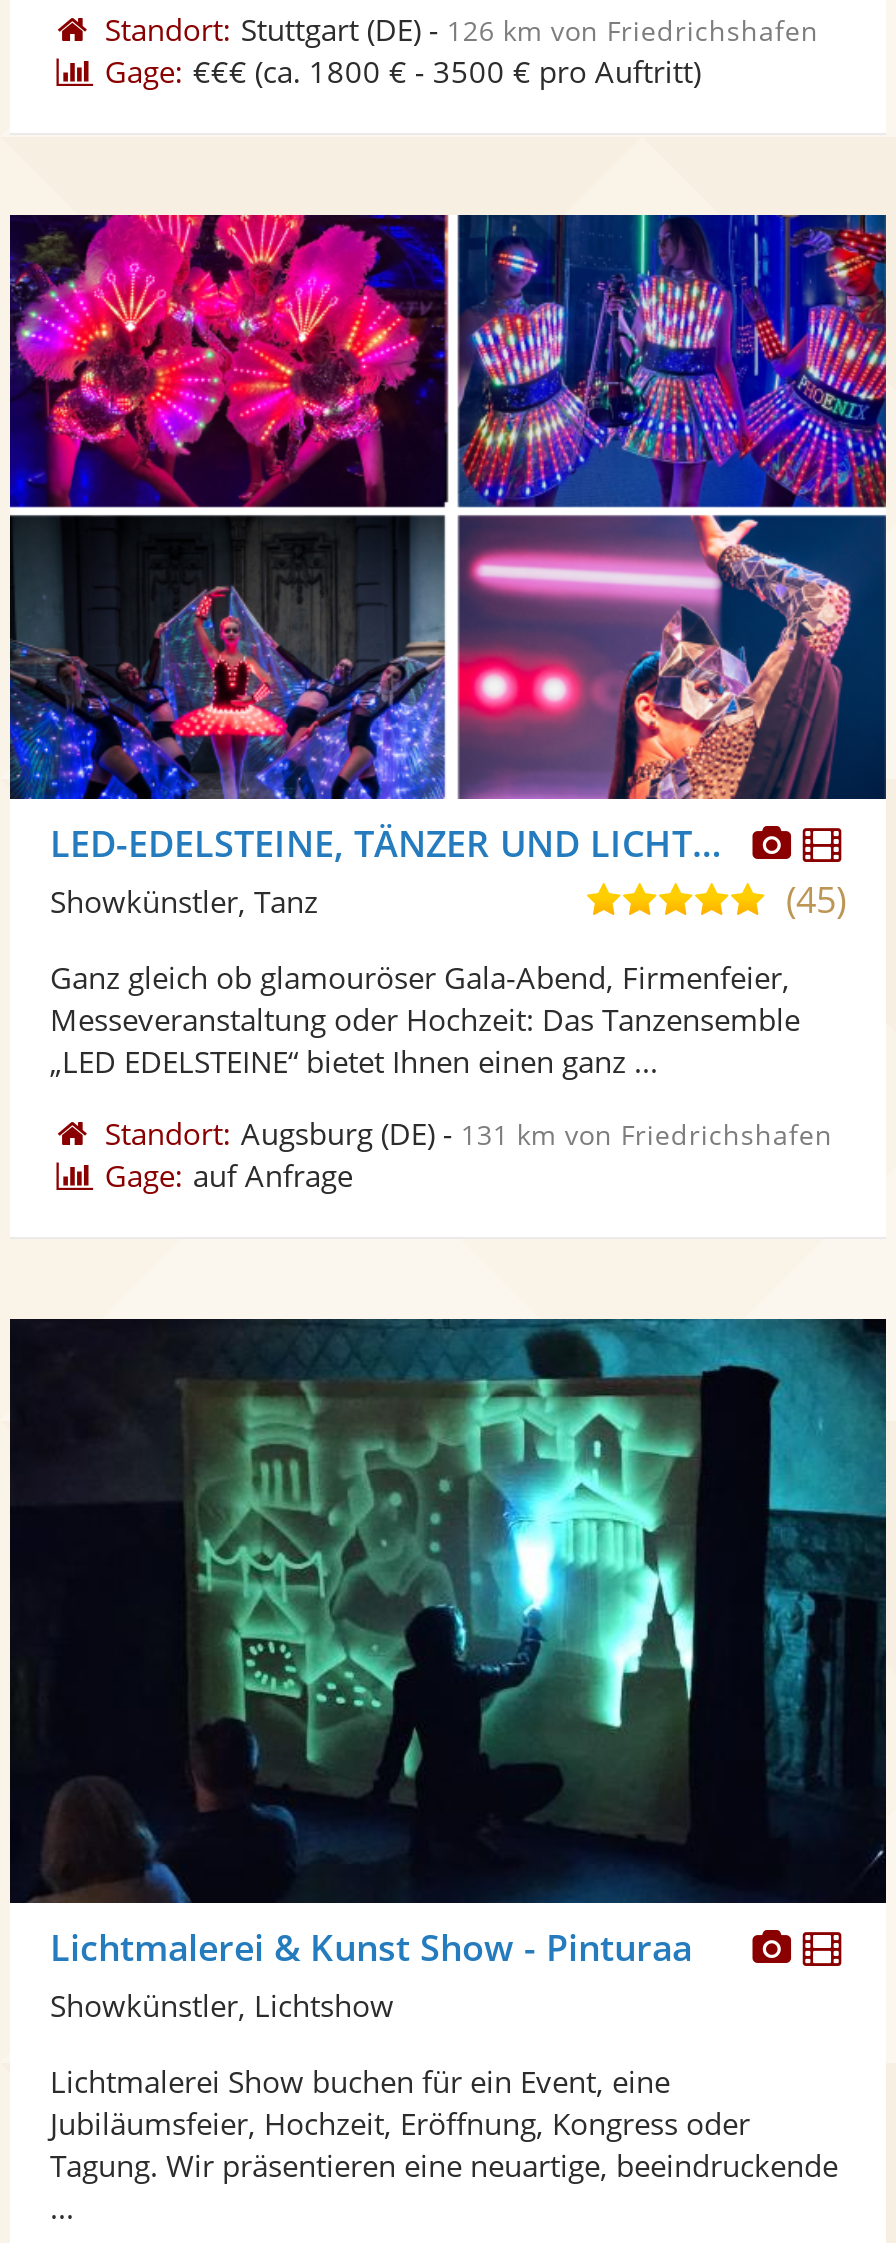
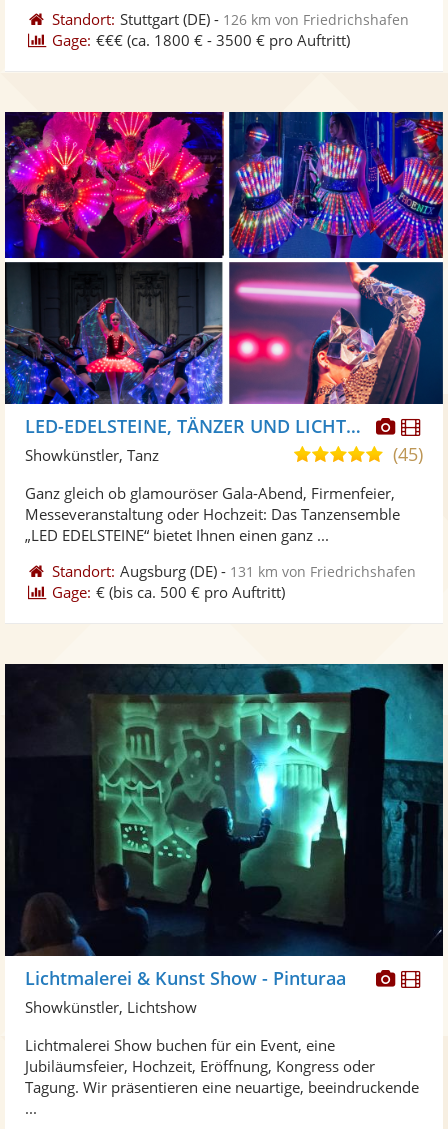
- Gage: auf Anfrage
+ Gage: € (bis ca. 500 € pro Auftritt)
